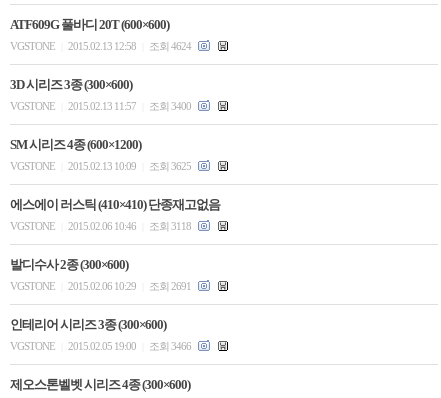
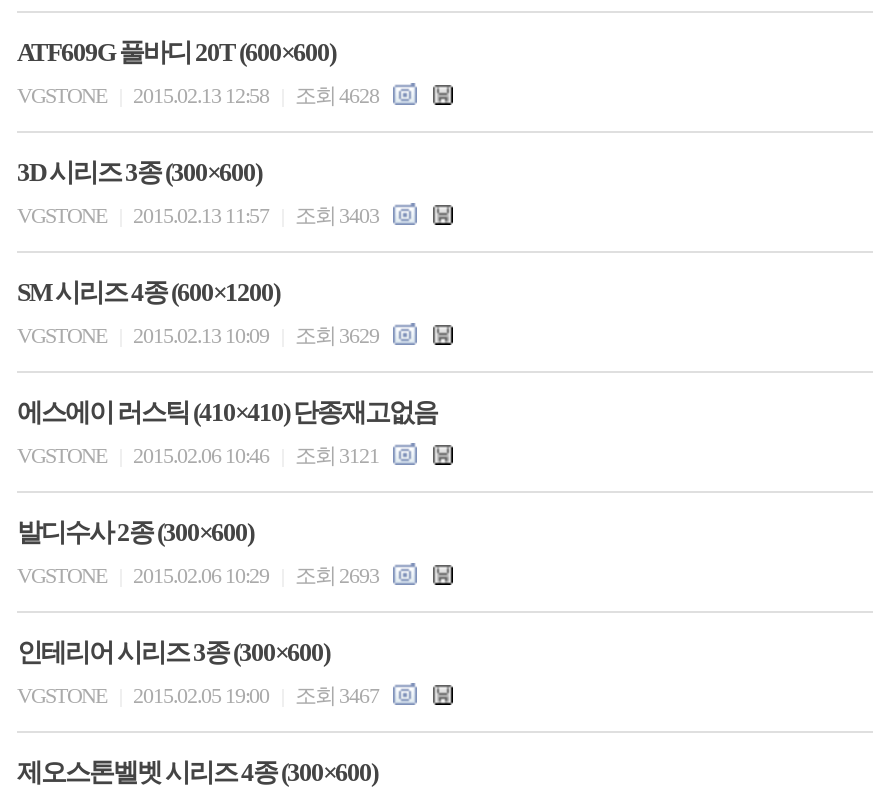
- VGSTONE 2015.02.13 12:58 조회 4624
+ VGSTONE 2015.02.13 12:58 조회 4628

- VGSTONE 2015.02.13 11:57 조회 3400
+ VGSTONE 2015.02.13 11:57 조회 3403

- VGSTONE 2015.02.13 10:09 조회 3625
+ VGSTONE 2015.02.13 10:09 조회 3629

- VGSTONE 2015.02.06 10:46 조회 3118
+ VGSTONE 2015.02.06 10:46 조회 3121

- VGSTONE 2015.02.06 10:29 조회 2691
+ VGSTONE 2015.02.06 10:29 조회 2693

- VGSTONE 2015.02.05 19:00 조회 3466
+ VGSTONE 2015.02.05 19:00 조회 3467
